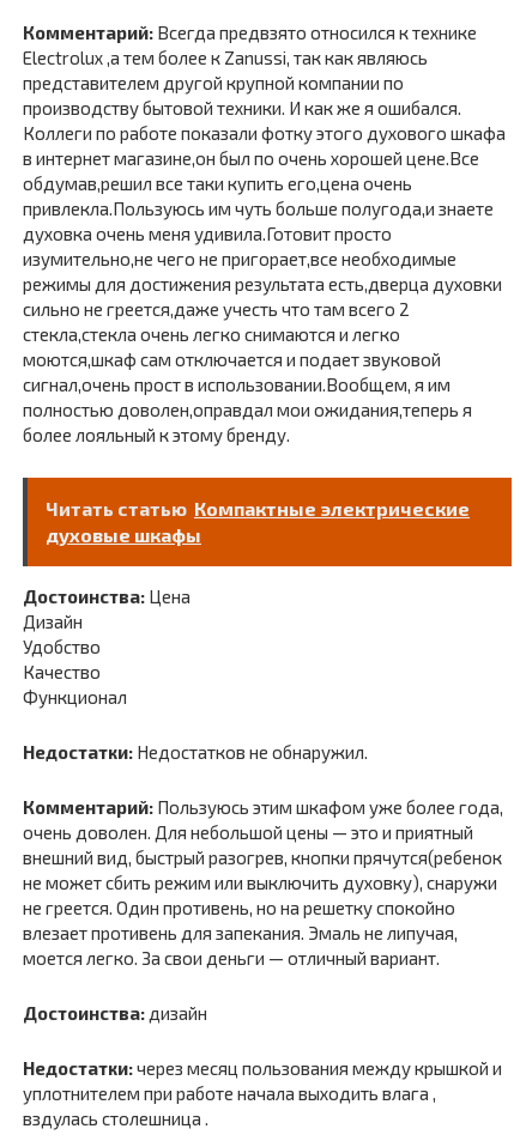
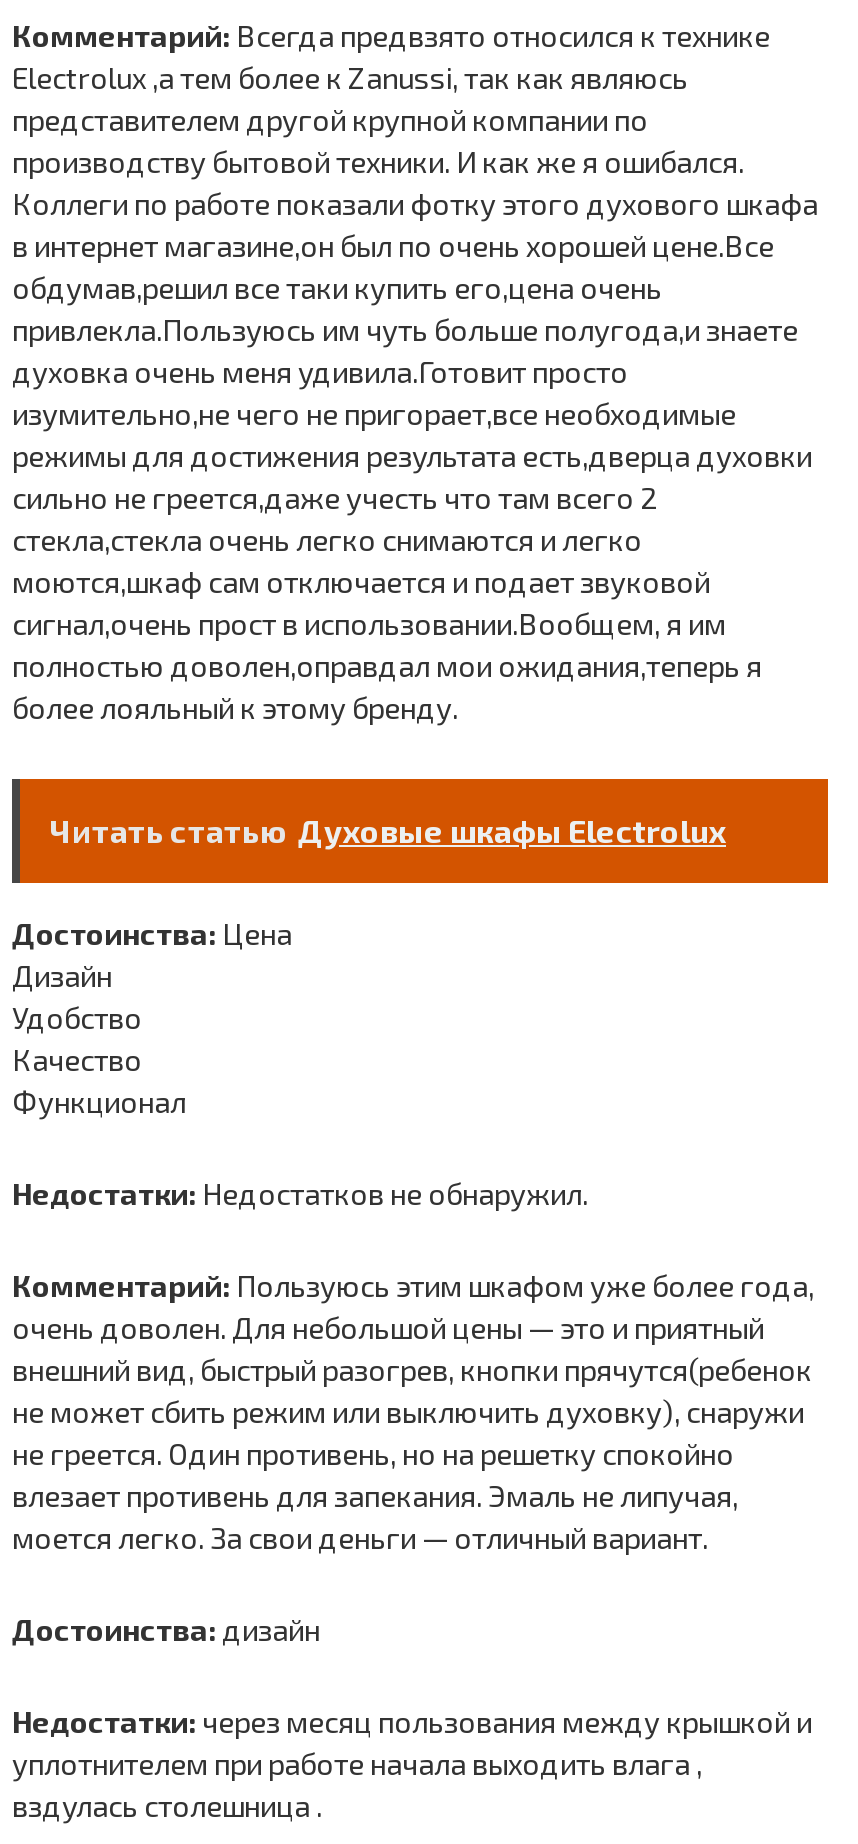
- Читать статью Компактные электрические
- духовые шкафы
+ Читать статью Духовые шкафы Electrolux
